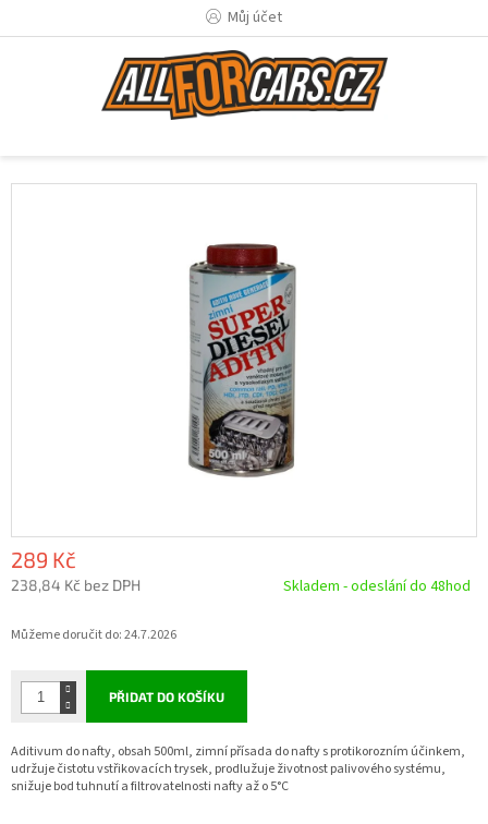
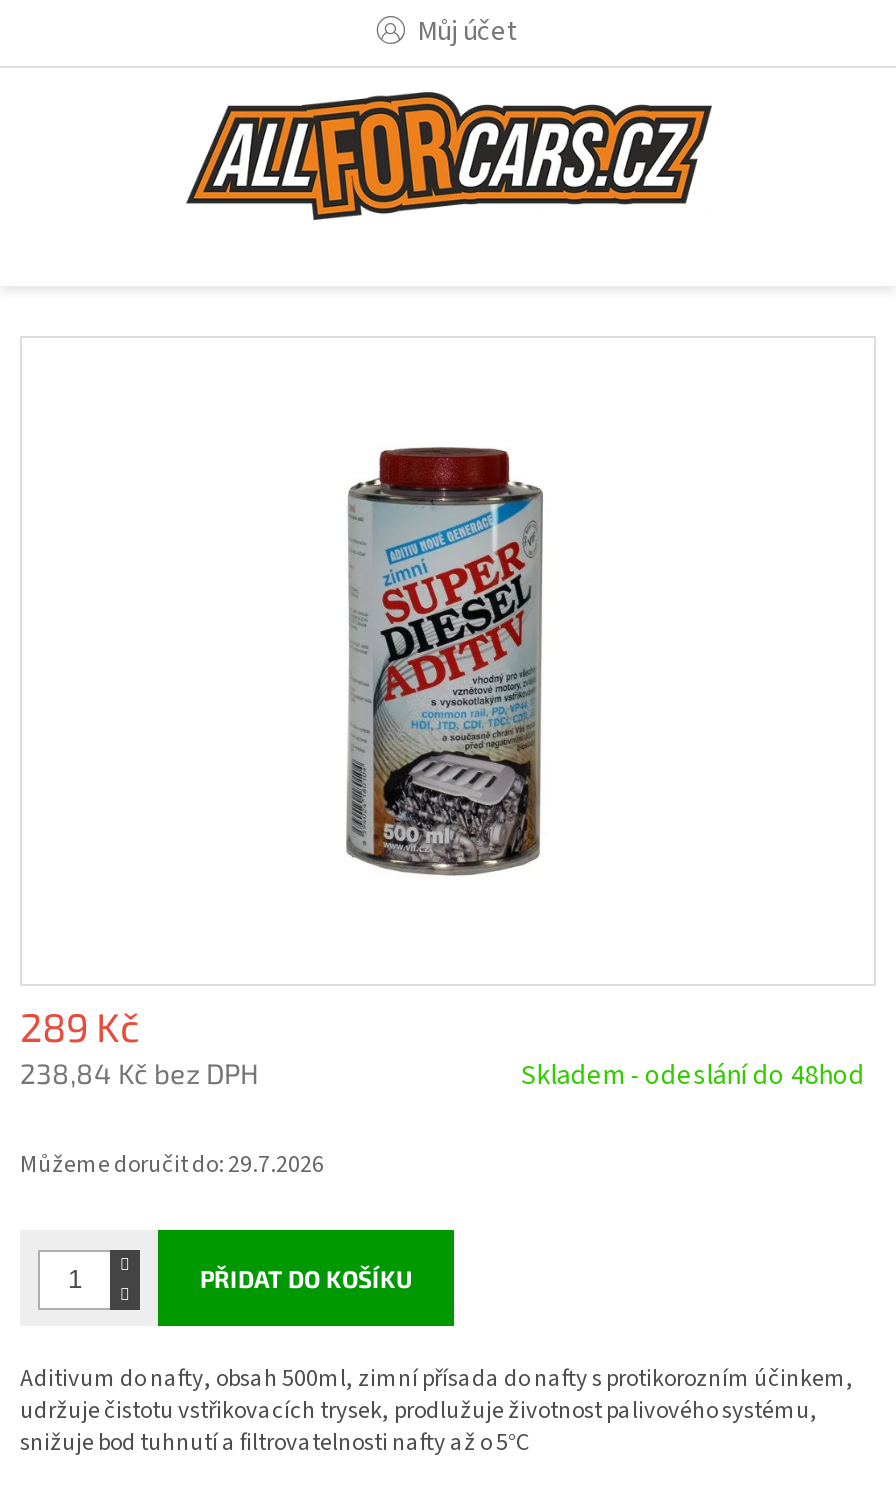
- Můžeme doručit do: 24.7.2026
+ Můžeme doručit do: 29.7.2026
